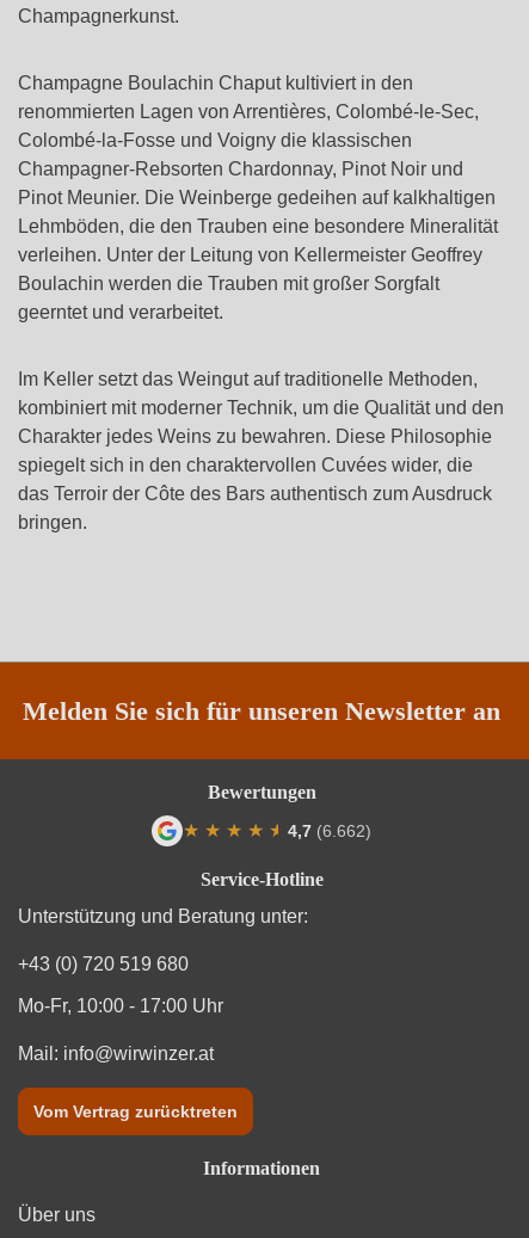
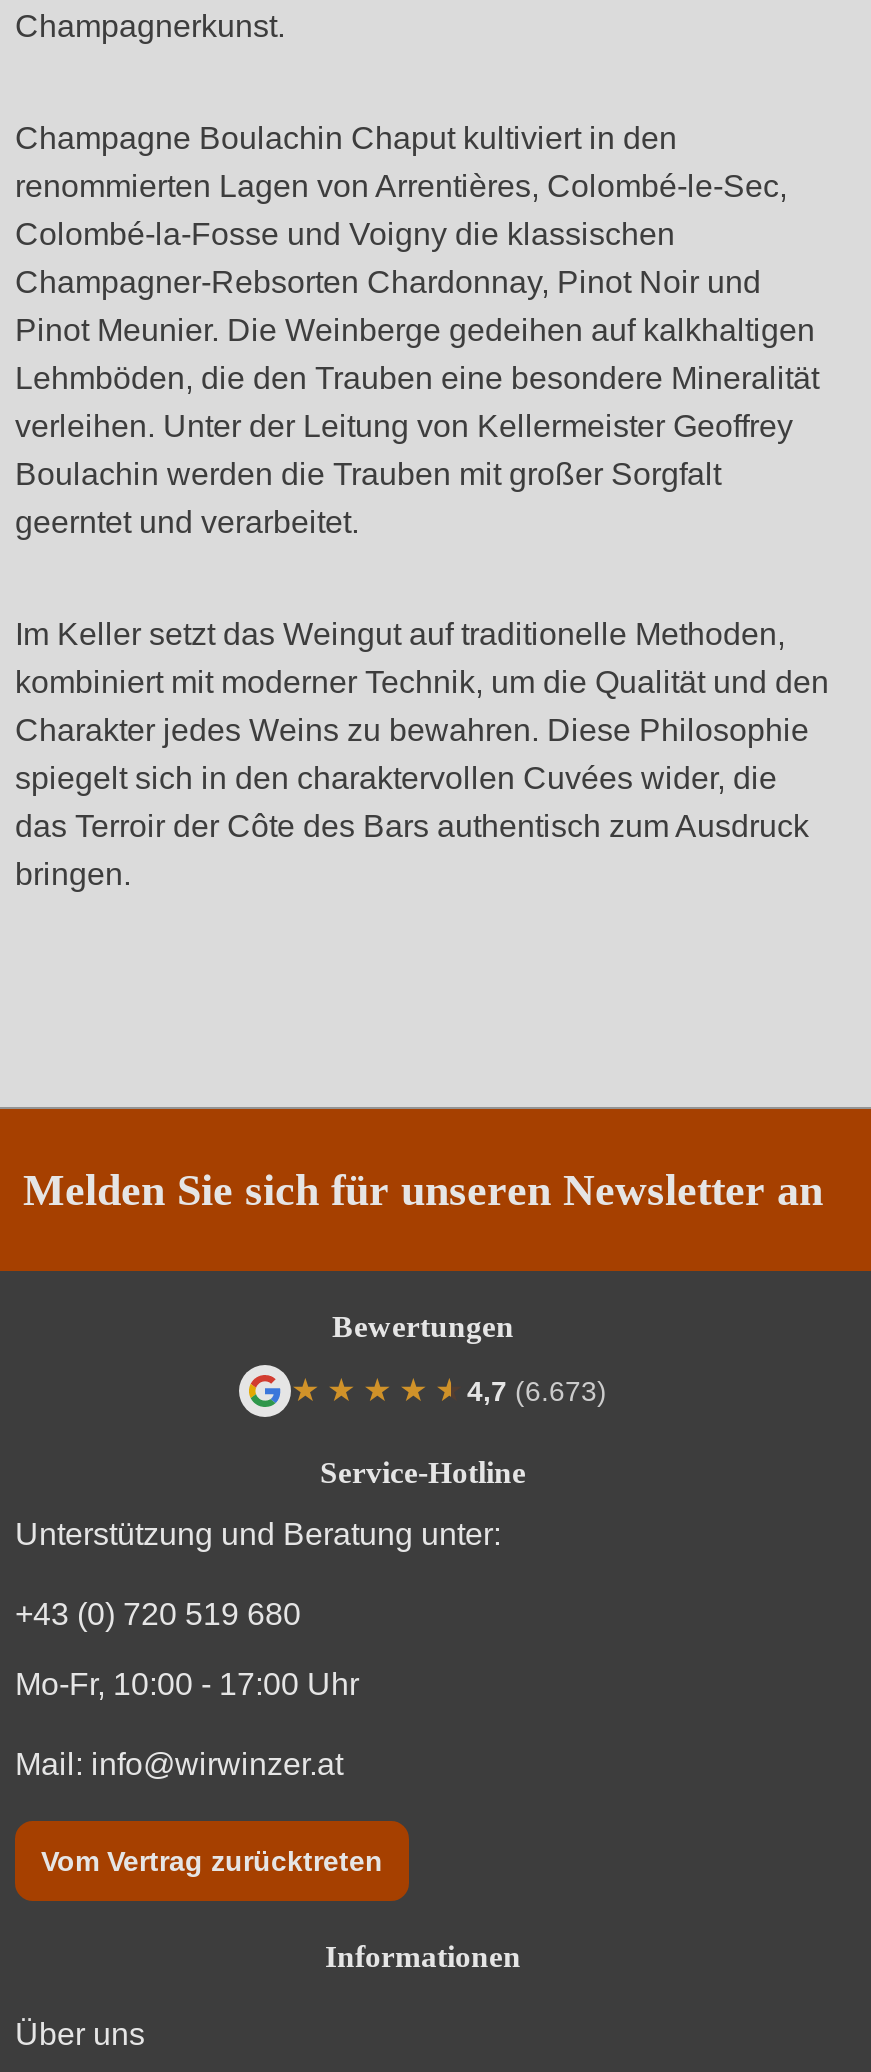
- 4,7 (6.662)
+ 4,7 (6.673)
